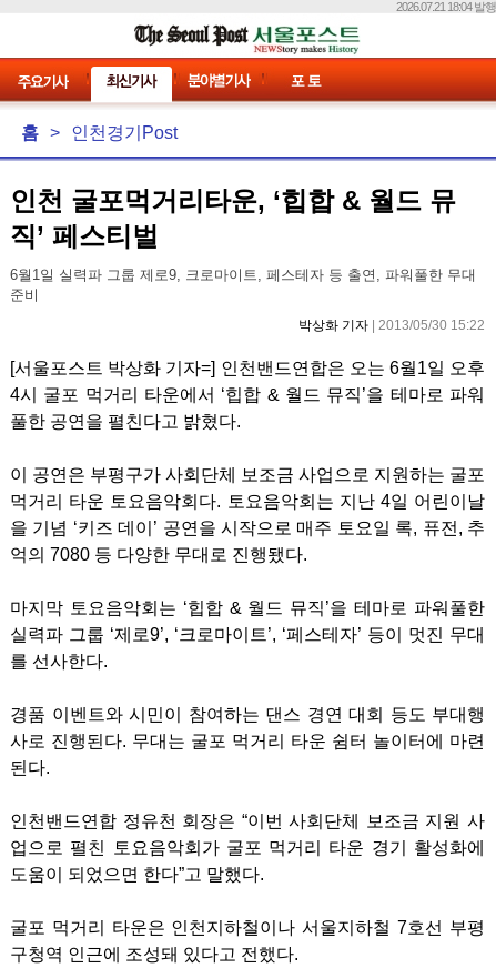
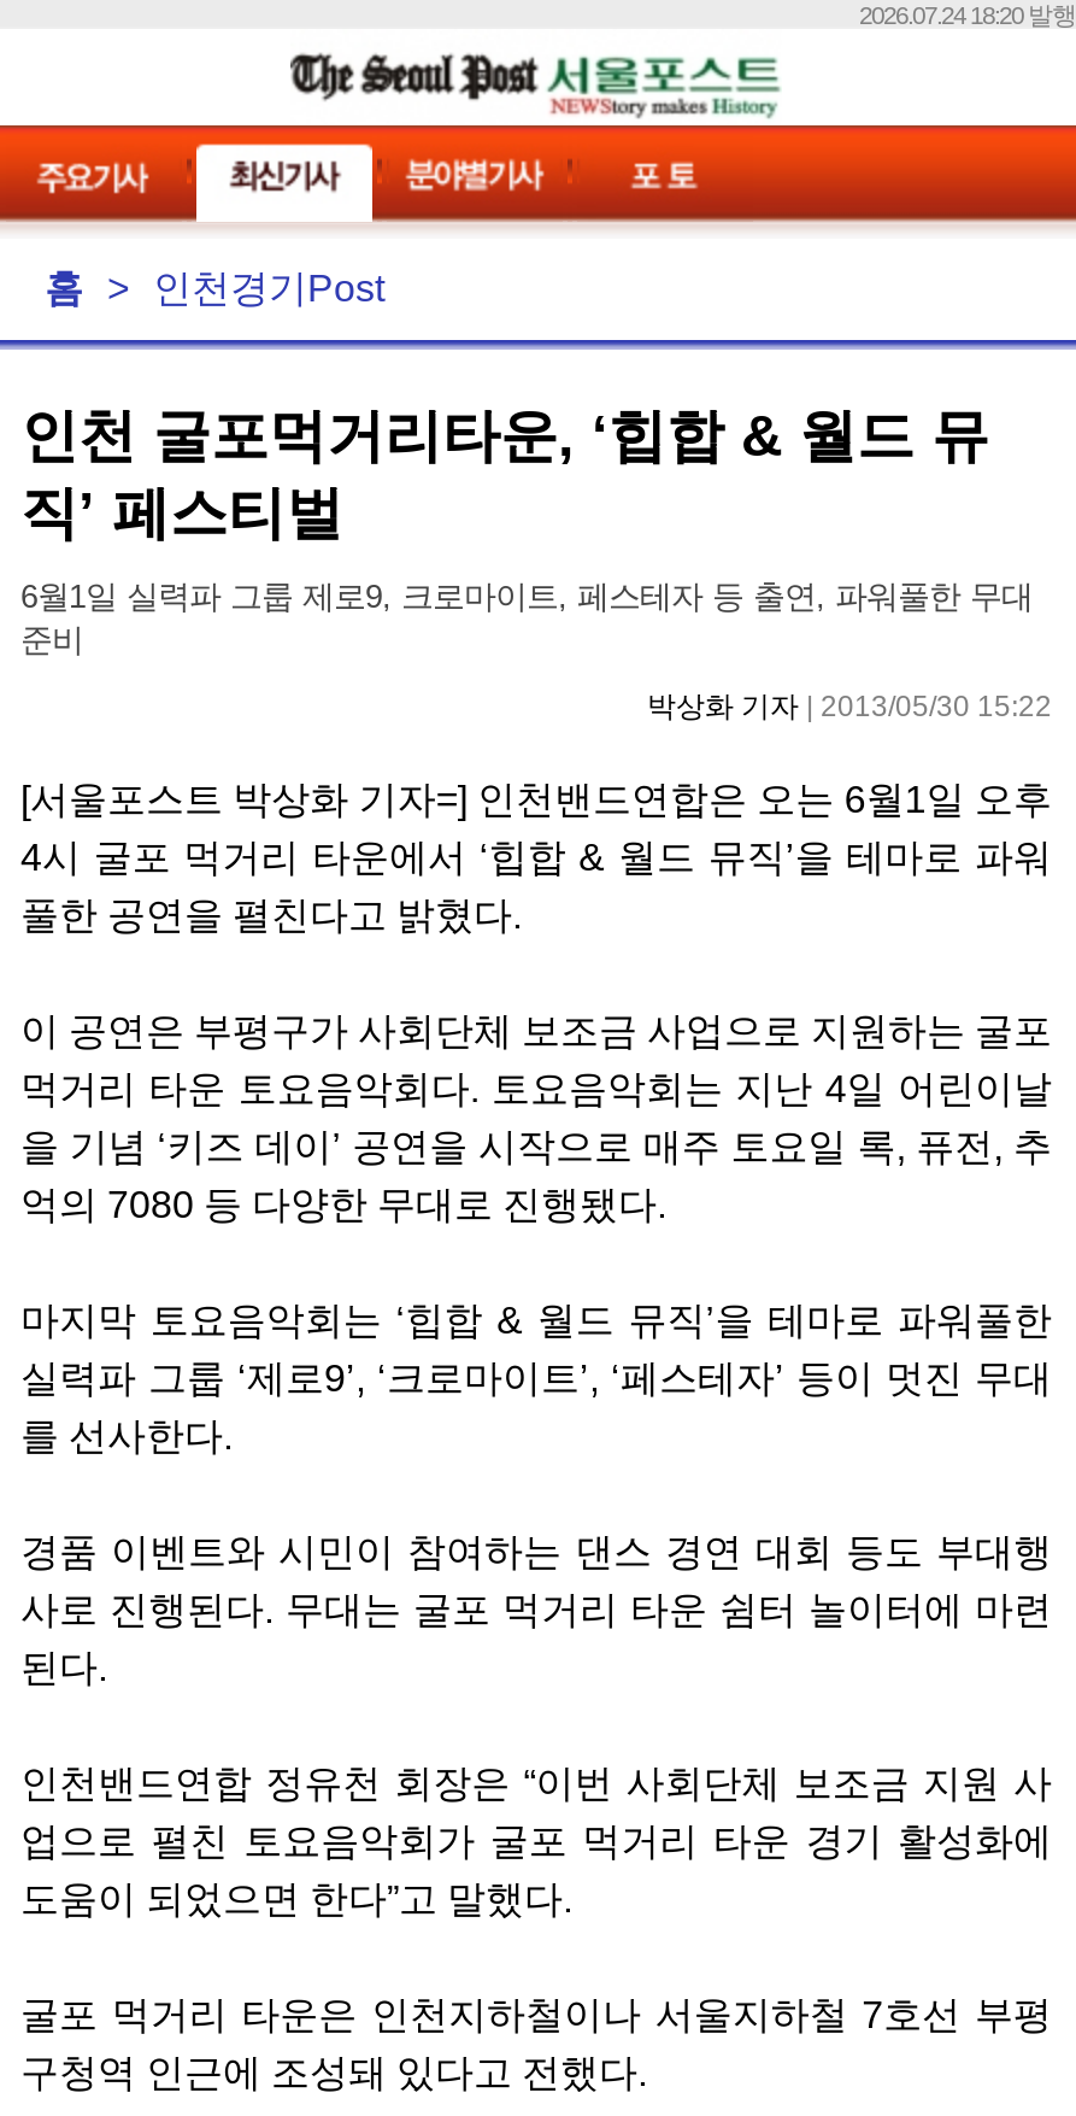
- 2026.07.21 18:04 발행
+ 2026.07.24 18:20 발행
